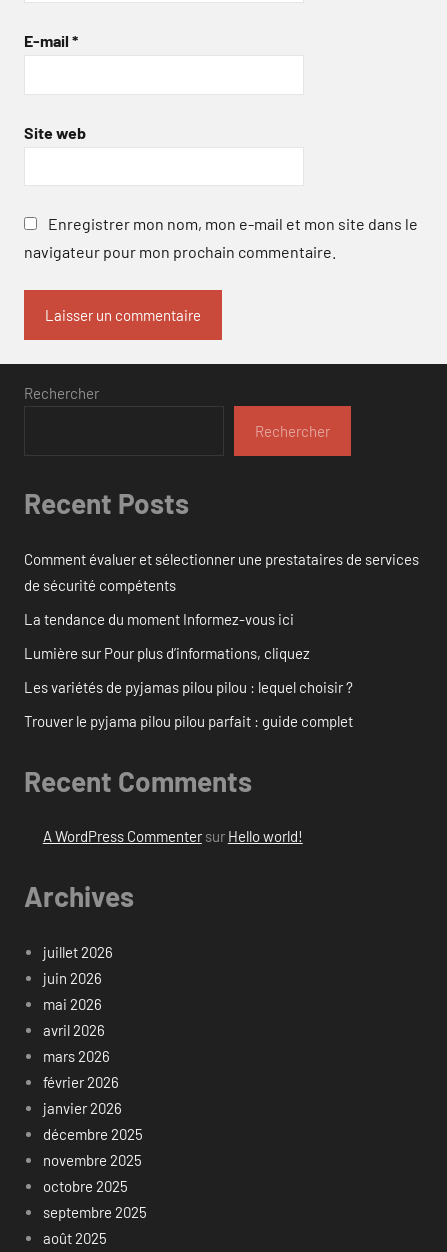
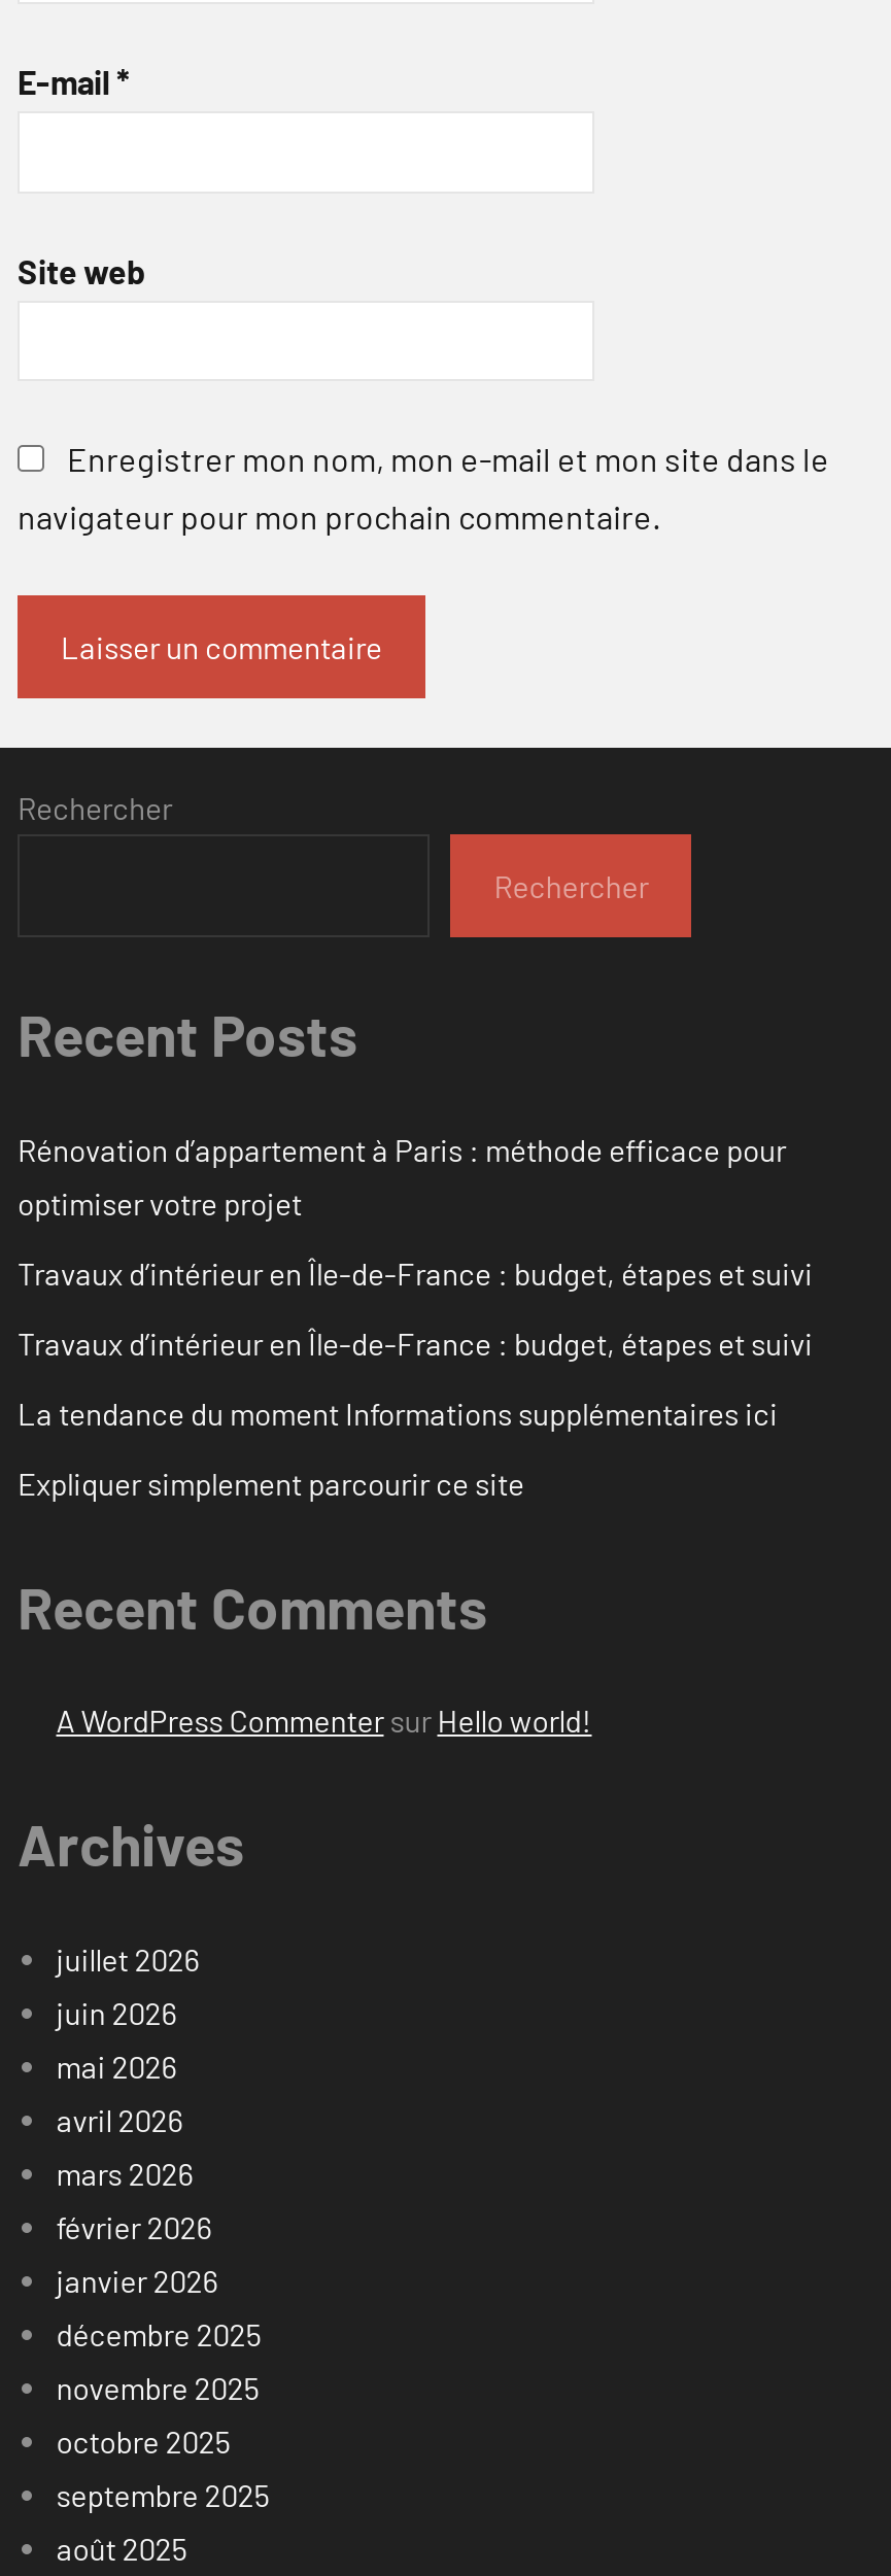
- Comment évaluer et sélectionner une prestataires de services
- de sécurité compétents
+ Rénovation d’appartement à Paris : méthode efficace pour
+ optimiser votre projet

- La tendance du moment Informez-vous ici
+ Travaux d’intérieur en Île-de-France : budget, étapes et suivi

- Lumière sur Pour plus d’informations, cliquez
+ Travaux d’intérieur en Île-de-France : budget, étapes et suivi

- Les variétés de pyjamas pilou pilou : lequel choisir ?
+ La tendance du moment Informations supplémentaires ici

- Trouver le pyjama pilou pilou parfait : guide complet
+ Expliquer simplement parcourir ce site
